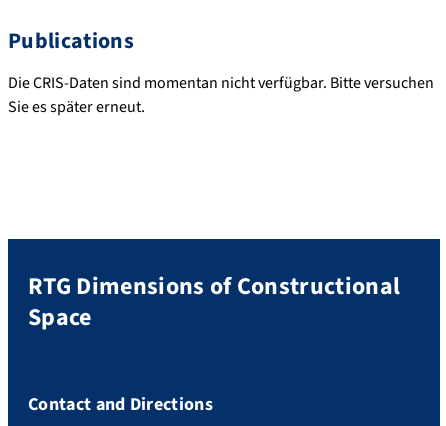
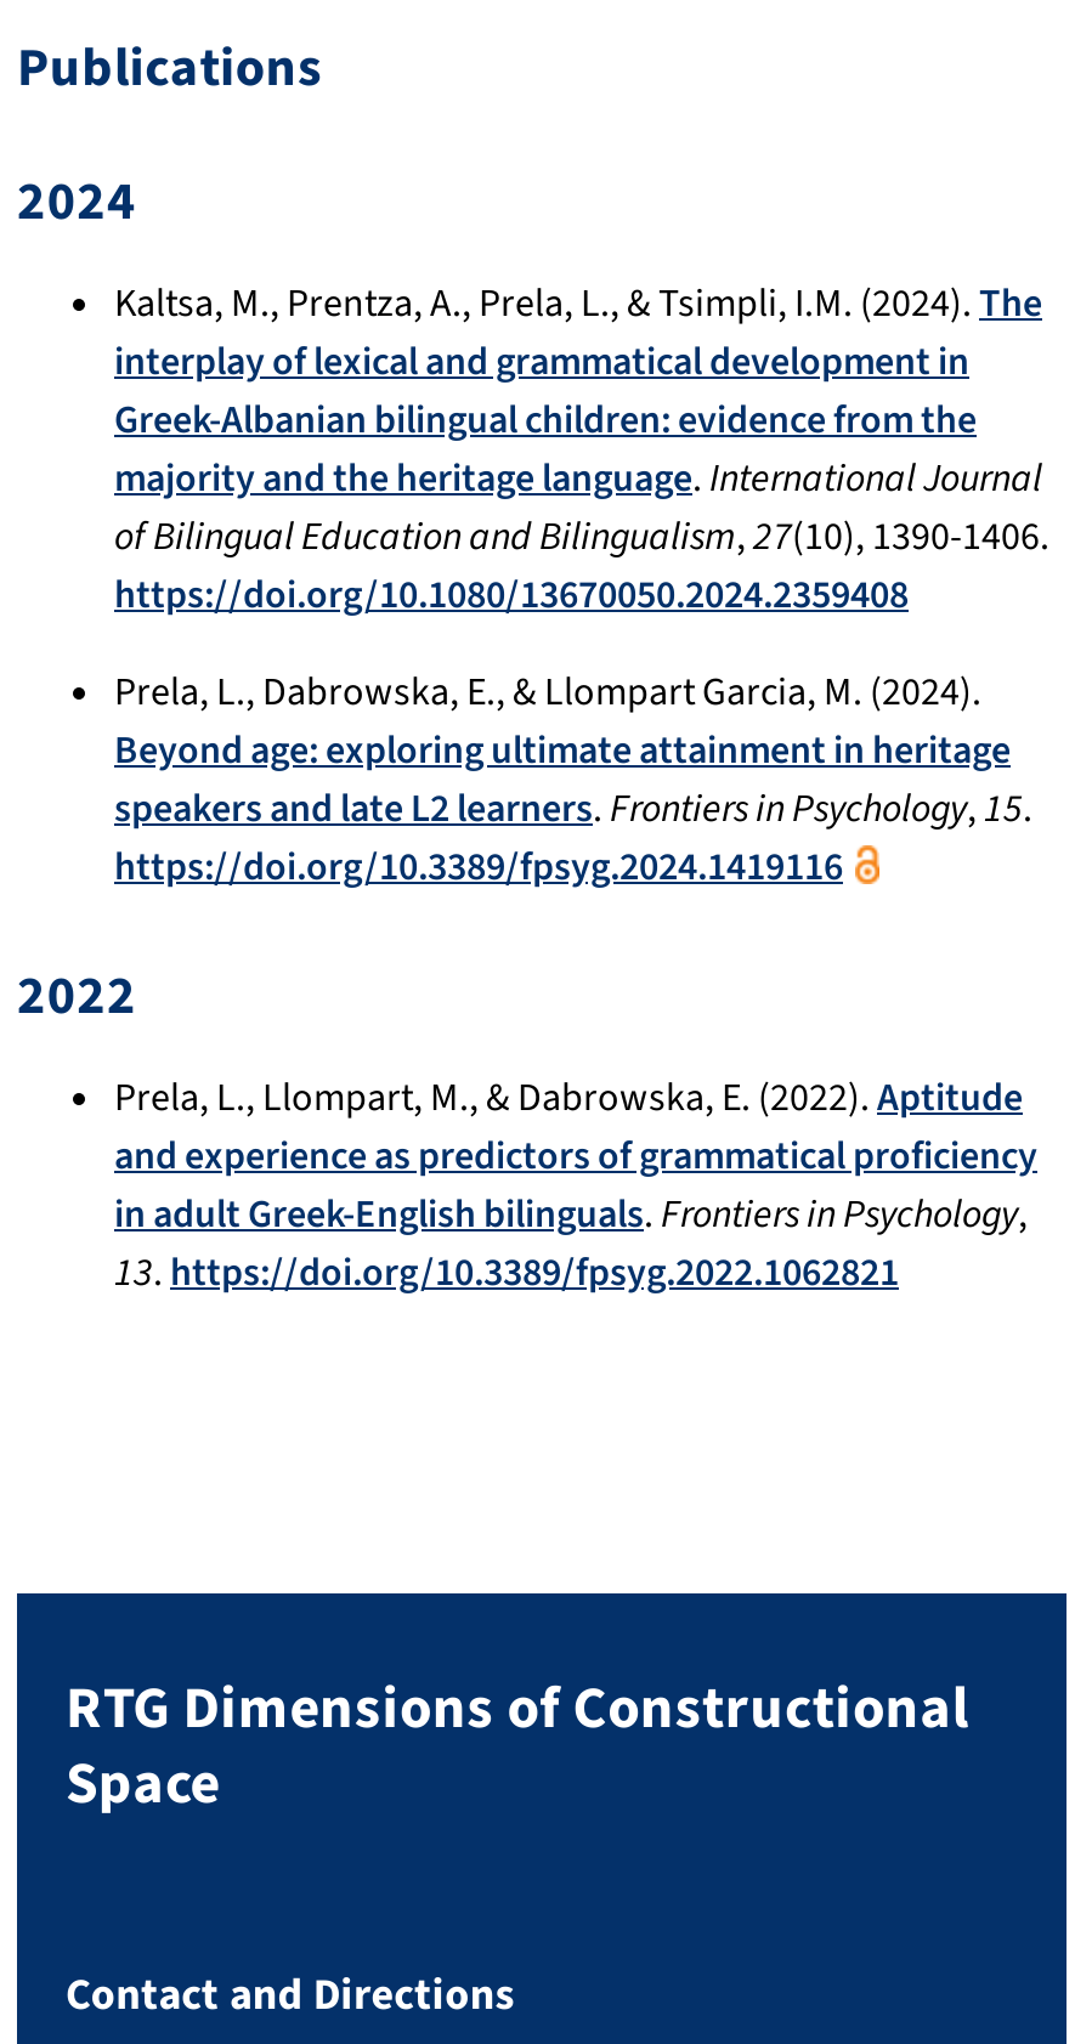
- Die CRIS-Daten sind momentan nicht verfügbar. Bitte versuchen
- Sie es später erneut.
+ 2024
+ Kaltsa, M., Prentza, A., Prela, L., & Tsimpli, I.M. (2024). The
+ interplay of lexical and grammatical development in
+ Greek-Albanian bilingual children: evidence from the
+ majority and the heritage language. International Journal
+ of Bilingual Education and Bilingualism, 27(10), 1390-1406.
+ https://doi.org/10.1080/13670050.2024.2359408
+ Prela, L., Dabrowska, E., & Llompart Garcia, M. (2024).
+ Beyond age: exploring ultimate attainment in heritage
+ speakers and late L2 learners. Frontiers in Psychology, 15.
+ https://doi.org/10.3389/fpsyg.2024.1419116
+ 2022
+ Prela, L., Llompart, M., & Dabrowska, E. (2022). Aptitude
+ and experience as predictors of grammatical proficiency
+ in adult Greek-English bilinguals. Frontiers in Psychology,
+ 13. https://doi.org/10.3389/fpsyg.2022.1062821
